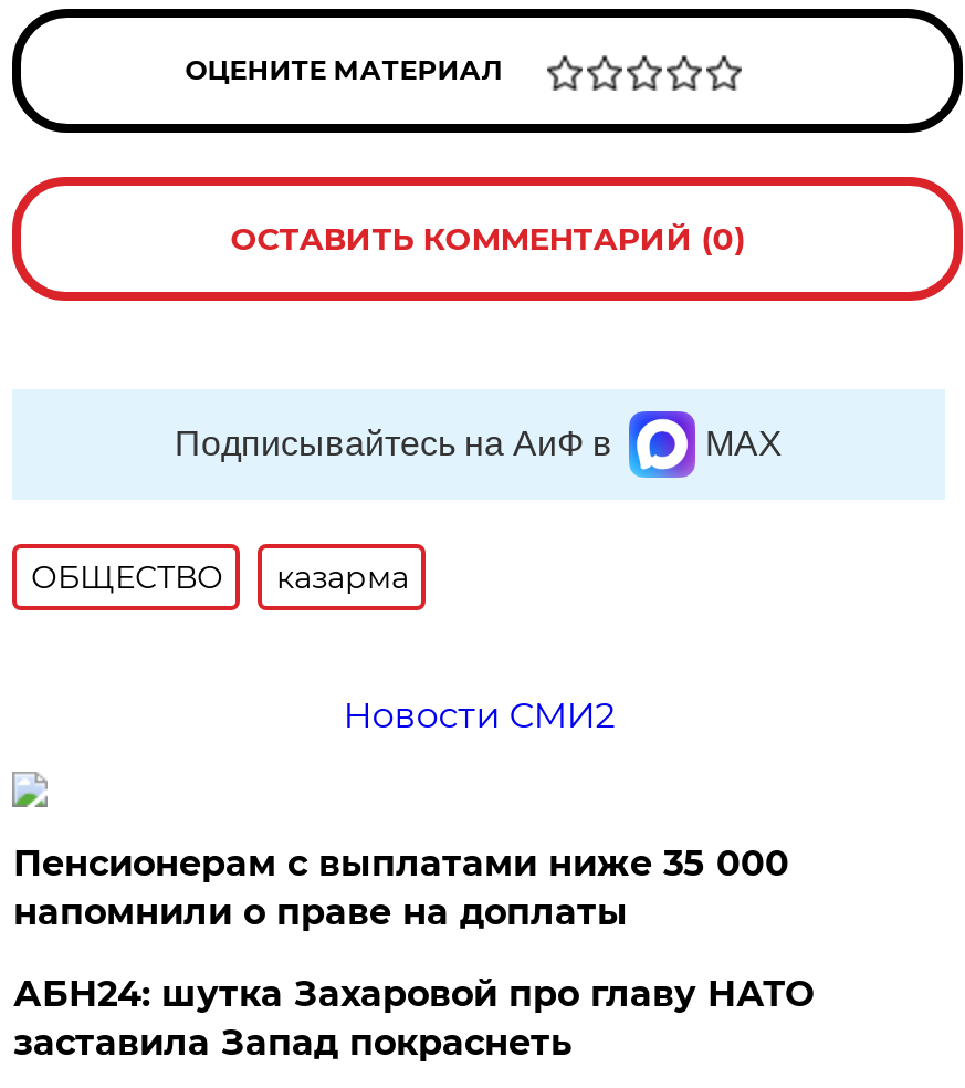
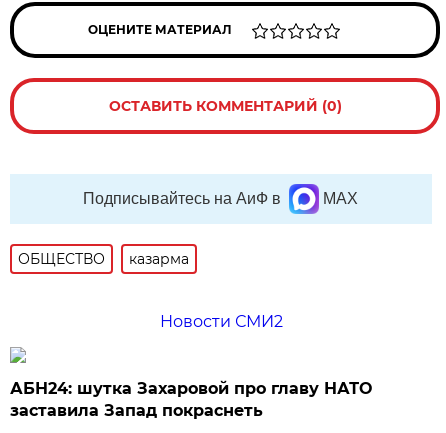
- Пенсионерам с выплатами ниже 35 000
- напомнили о праве на доплаты
